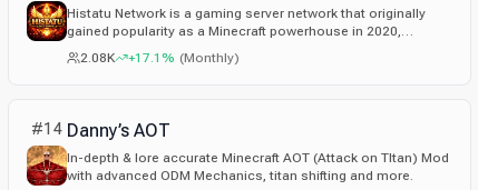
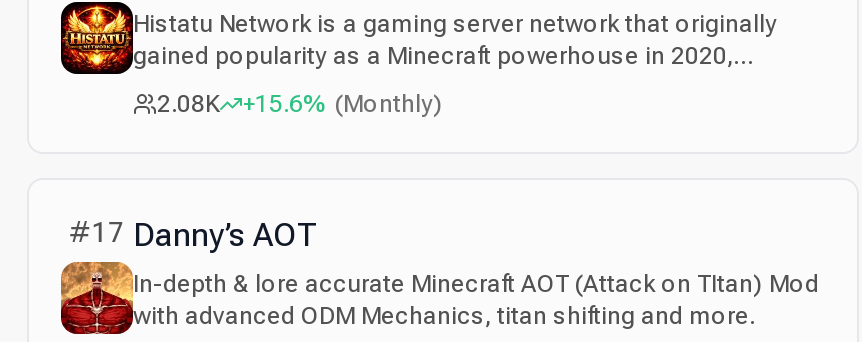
- 2.08K +17.1% (Monthly)
+ 2.08K +15.6% (Monthly)

- #14 Danny’s AOT
+ #17 Danny’s AOT
